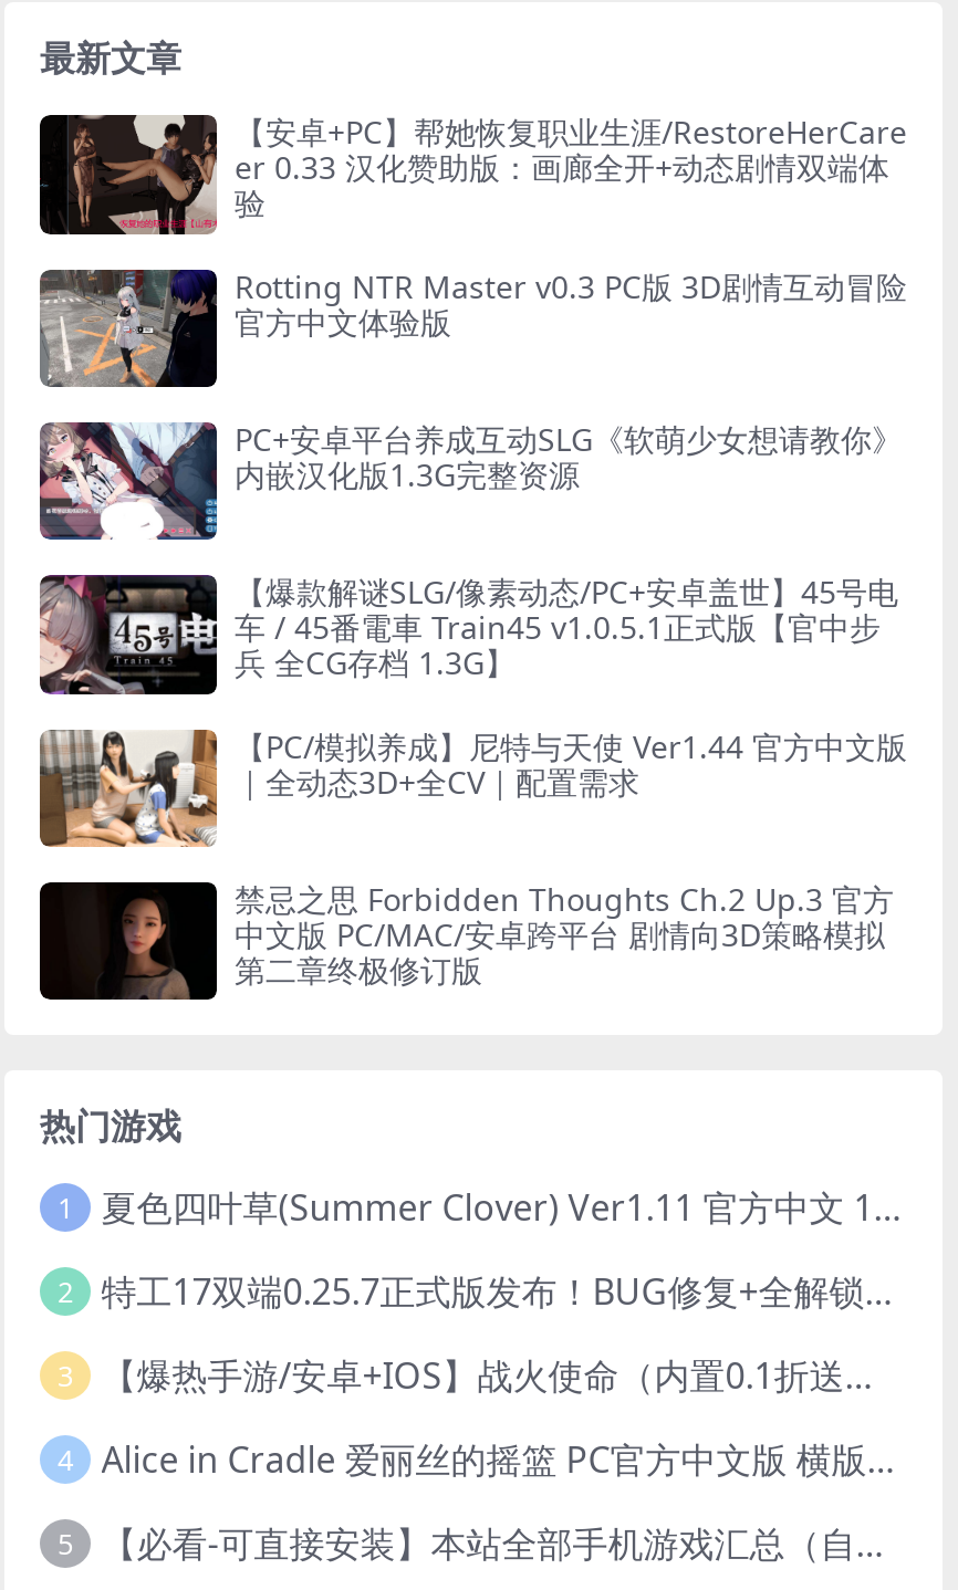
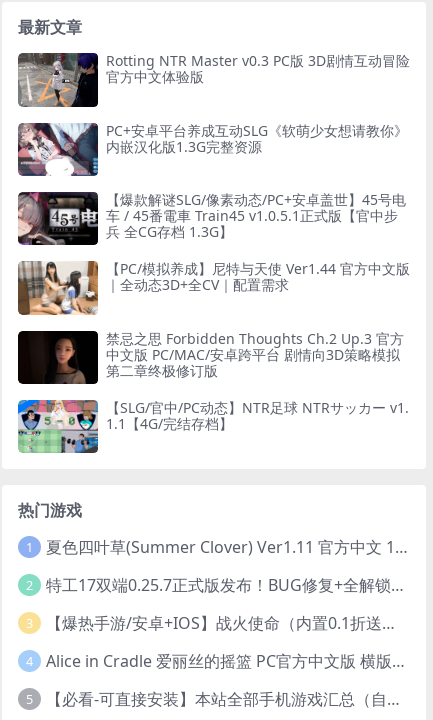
- [image]
- 【安卓+PC】帮她恢复职业生涯/RestoreHerCare
- er 0.33 汉化赞助版：画廊全开+动态剧情双端体
- 验

moved up: [image] | Rotting NTR Master v0.3 PC版 3D剧情互动冒险 | 官方中文体验版 | ... | 中文版 PC/MAC/安卓跨平台 剧情向3D策略模拟 | 第二章终极修订版

+ [image]
+ 【SLG/官中/PC动态】NTR足球 NTRサッカー v1.
+ 1.1【4G/完结存档】
